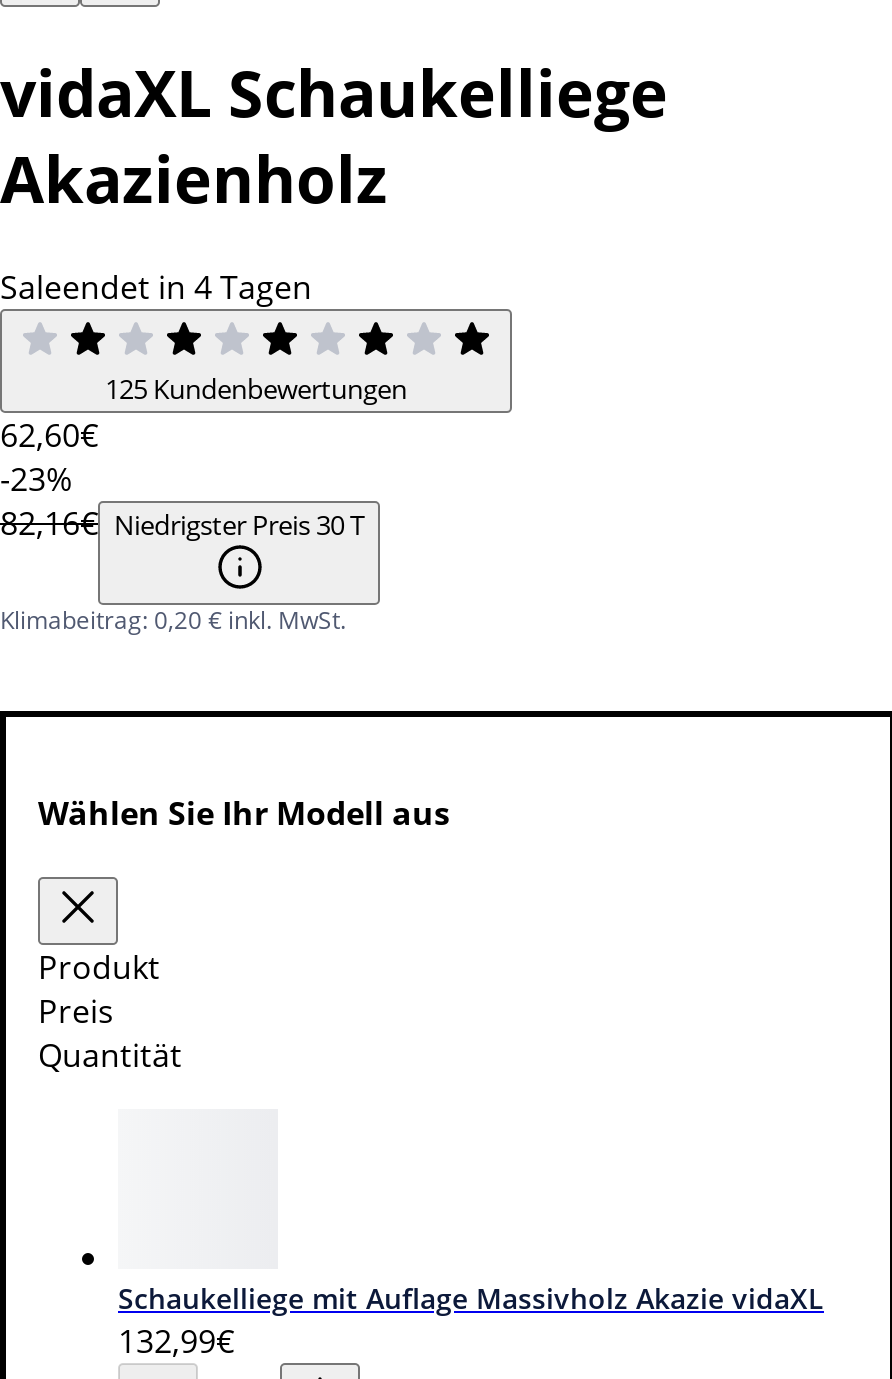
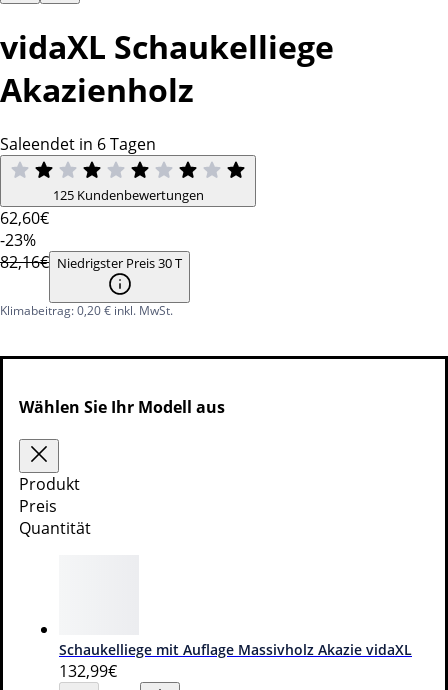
- Saleendet in 4 Tagen
+ Saleendet in 6 Tagen
